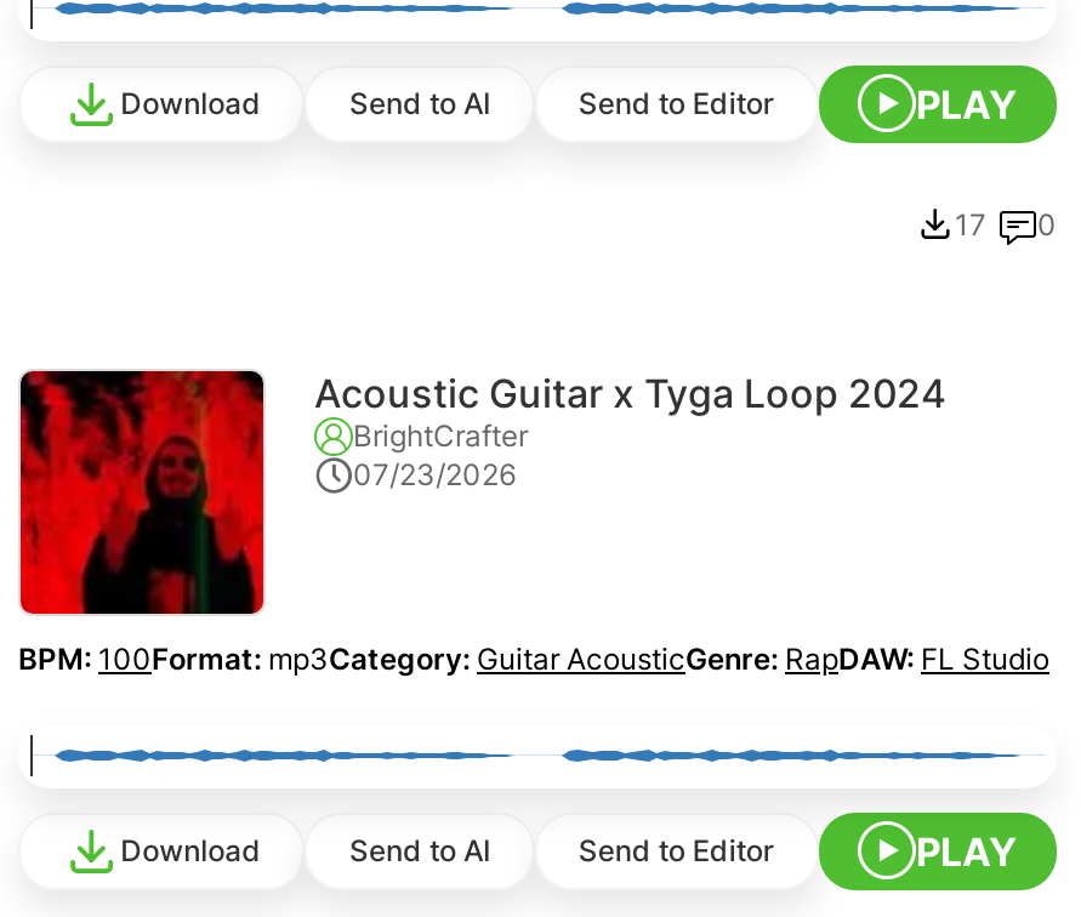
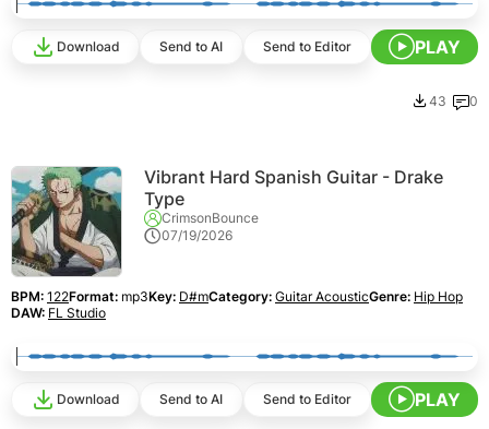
- 17 0
+ 43 0

- [image]
- Acoustic Guitar x Tyga Loop 2024
- BrightCrafter
- 07/23/2026
+ [image]
+ Vibrant Hard Spanish Guitar - Drake
+ Type
+ CrimsonBounce
+ 07/19/2026

- BPM: 100Format: mp3Category: Guitar AcousticGenre: RapDAW: FL Studio
+ BPM: 122Format: mp3Key: D#mCategory: Guitar AcousticGenre: Hip Hop
+ DAW: FL Studio
